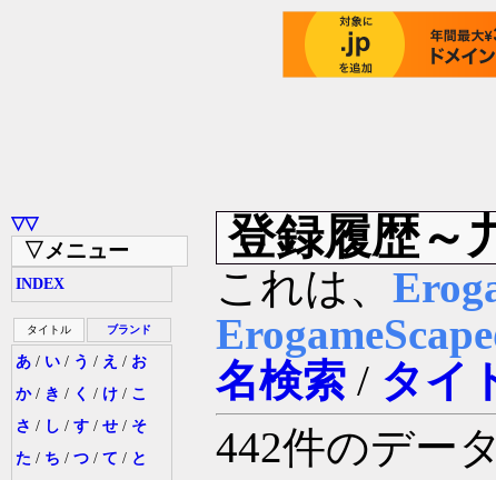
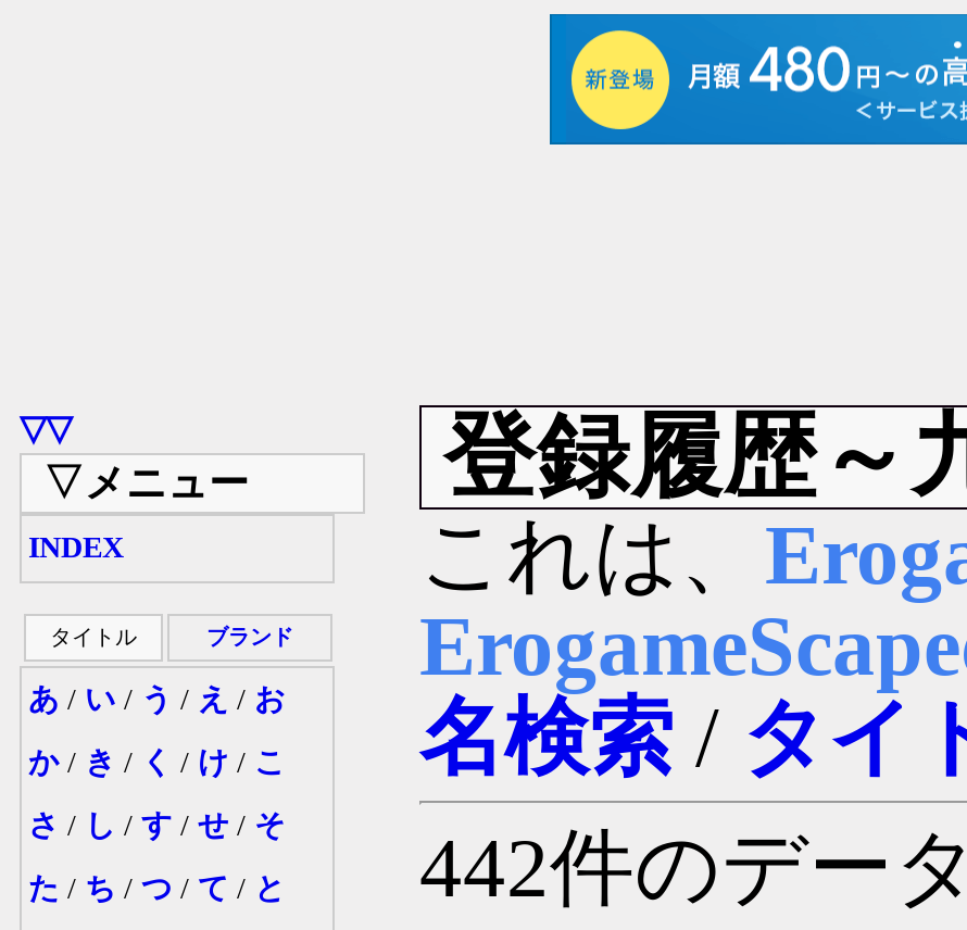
- [image]
+ [image]
